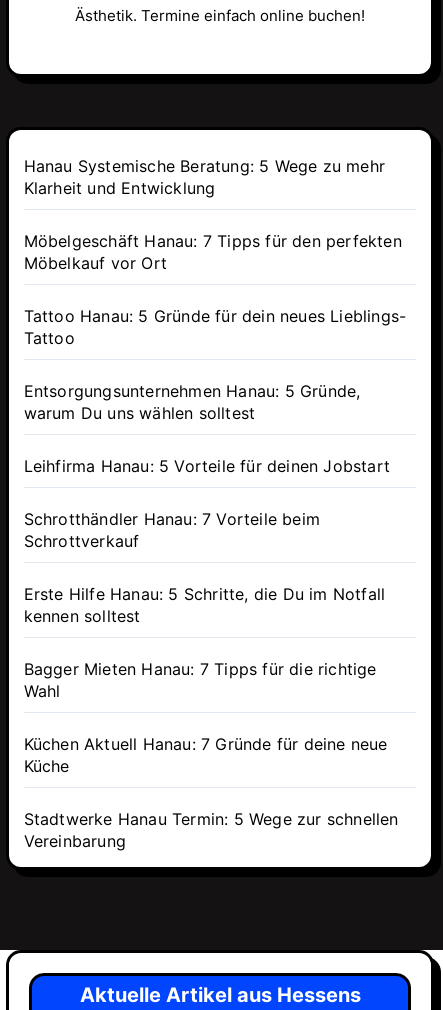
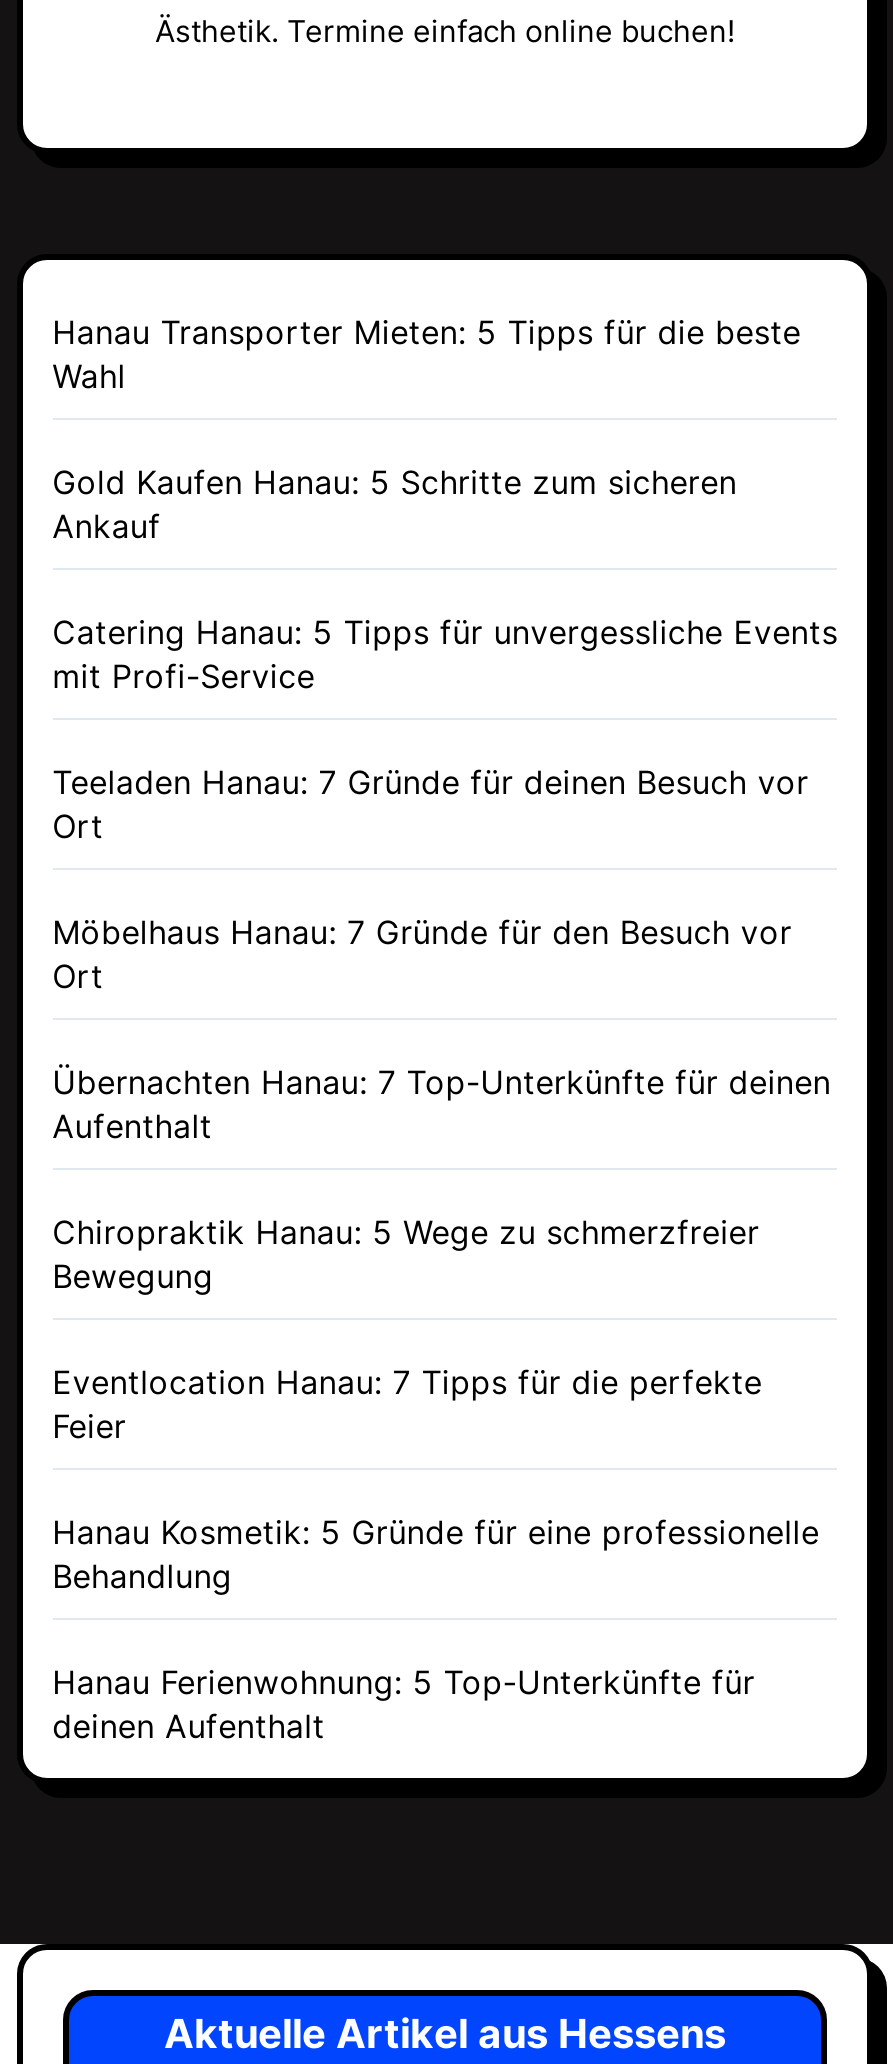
- Hanau Systemische Beratung: 5 Wege zu mehr
- Klarheit und Entwicklung
- Möbelgeschäft Hanau: 7 Tipps für den perfekten
- Möbelkauf vor Ort
- Tattoo Hanau: 5 Gründe für dein neues Lieblings-
- Tattoo
- Entsorgungsunternehmen Hanau: 5 Gründe,
- warum Du uns wählen solltest
- Leihfirma Hanau: 5 Vorteile für deinen Jobstart
- Schrotthändler Hanau: 7 Vorteile beim
- Schrottverkauf
- Erste Hilfe Hanau: 5 Schritte, die Du im Notfall
- kennen solltest
- Bagger Mieten Hanau: 7 Tipps für die richtige
+ Hanau Transporter Mieten: 5 Tipps für die beste

moved up: Wahl

- Küchen Aktuell Hanau: 7 Gründe für deine neue
- Küche
- Stadtwerke Hanau Termin: 5 Wege zur schnellen
- Vereinbarung
+ Gold Kaufen Hanau: 5 Schritte zum sicheren
+ Ankauf
+ Catering Hanau: 5 Tipps für unvergessliche Events
+ mit Profi-Service
+ Teeladen Hanau: 7 Gründe für deinen Besuch vor
+ Ort
+ Möbelhaus Hanau: 7 Gründe für den Besuch vor
+ Ort
+ Übernachten Hanau: 7 Top-Unterkünfte für deinen
+ Aufenthalt
+ Chiropraktik Hanau: 5 Wege zu schmerzfreier
+ Bewegung
+ Eventlocation Hanau: 7 Tipps für die perfekte
+ Feier
+ Hanau Kosmetik: 5 Gründe für eine professionelle
+ Behandlung
+ Hanau Ferienwohnung: 5 Top-Unterkünfte für
+ deinen Aufenthalt
